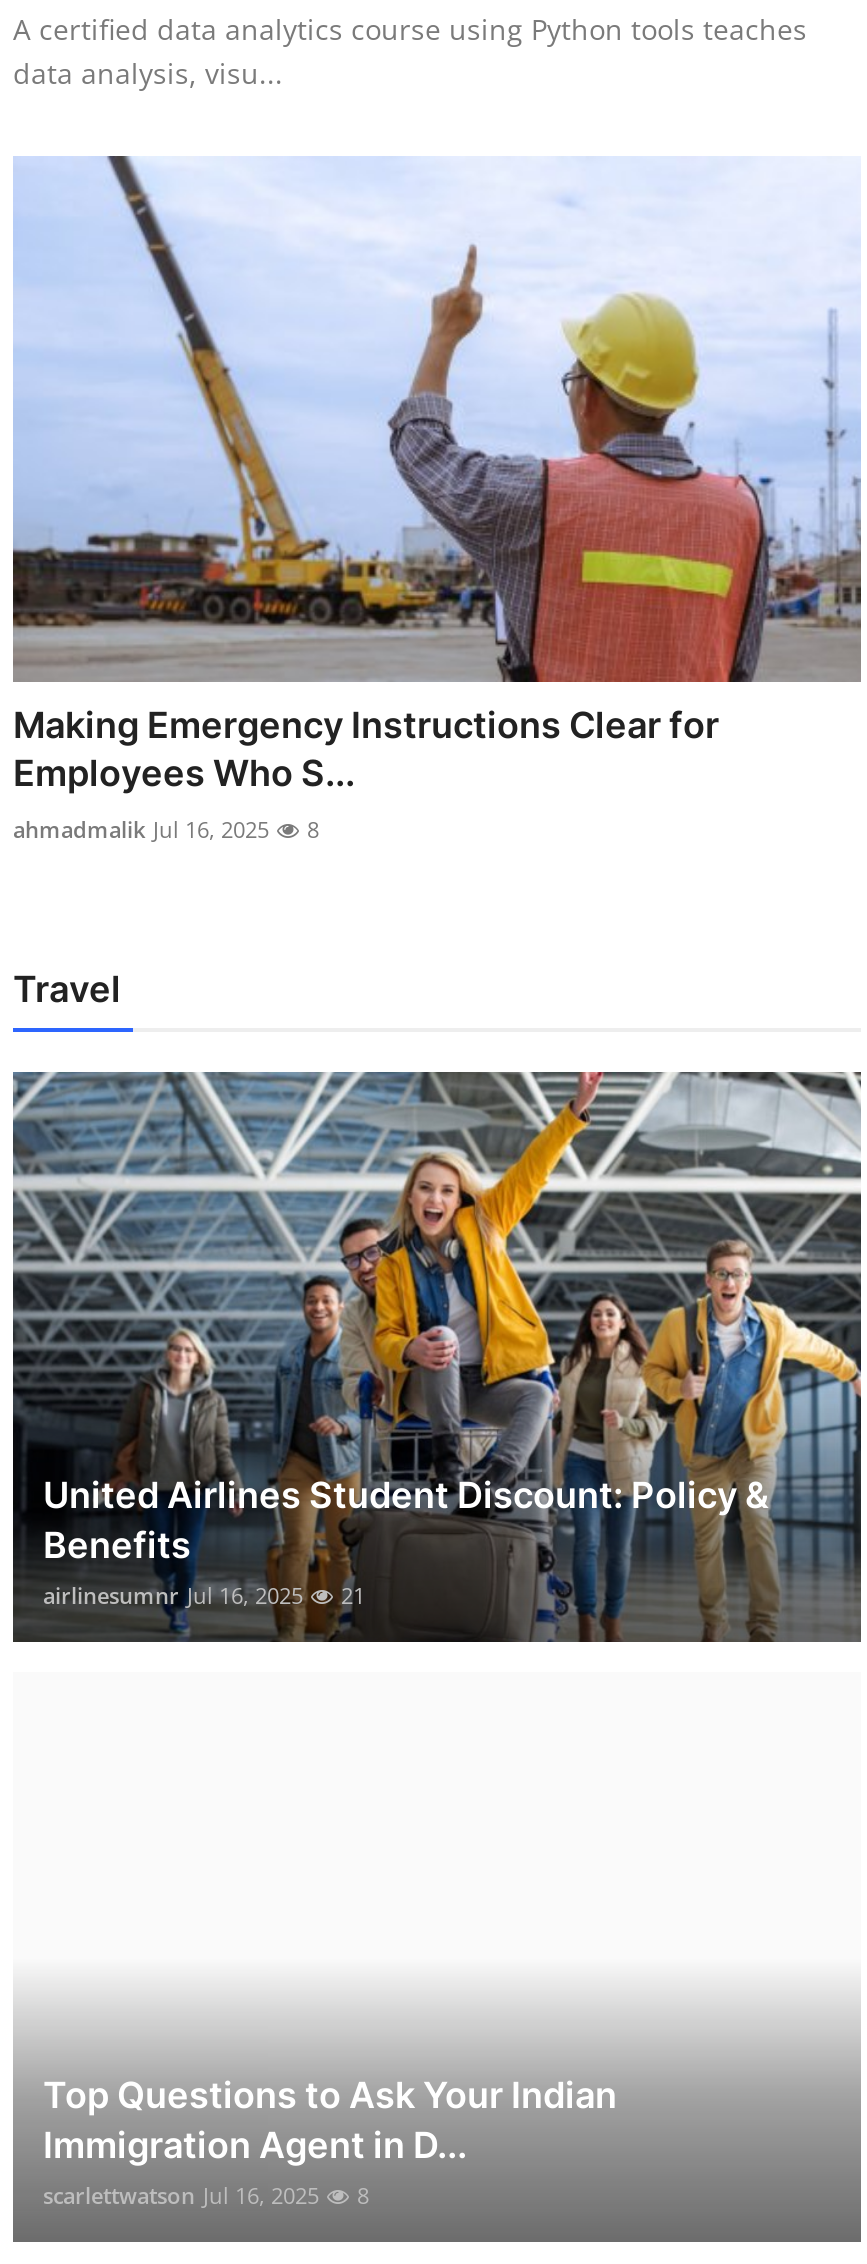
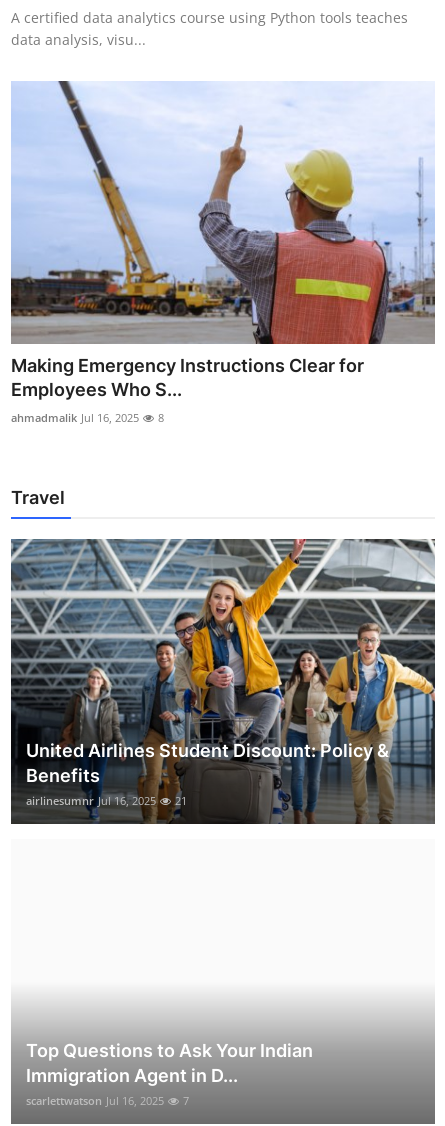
- scarlettwatson Jul 16, 2025 8
+ scarlettwatson Jul 16, 2025 7
